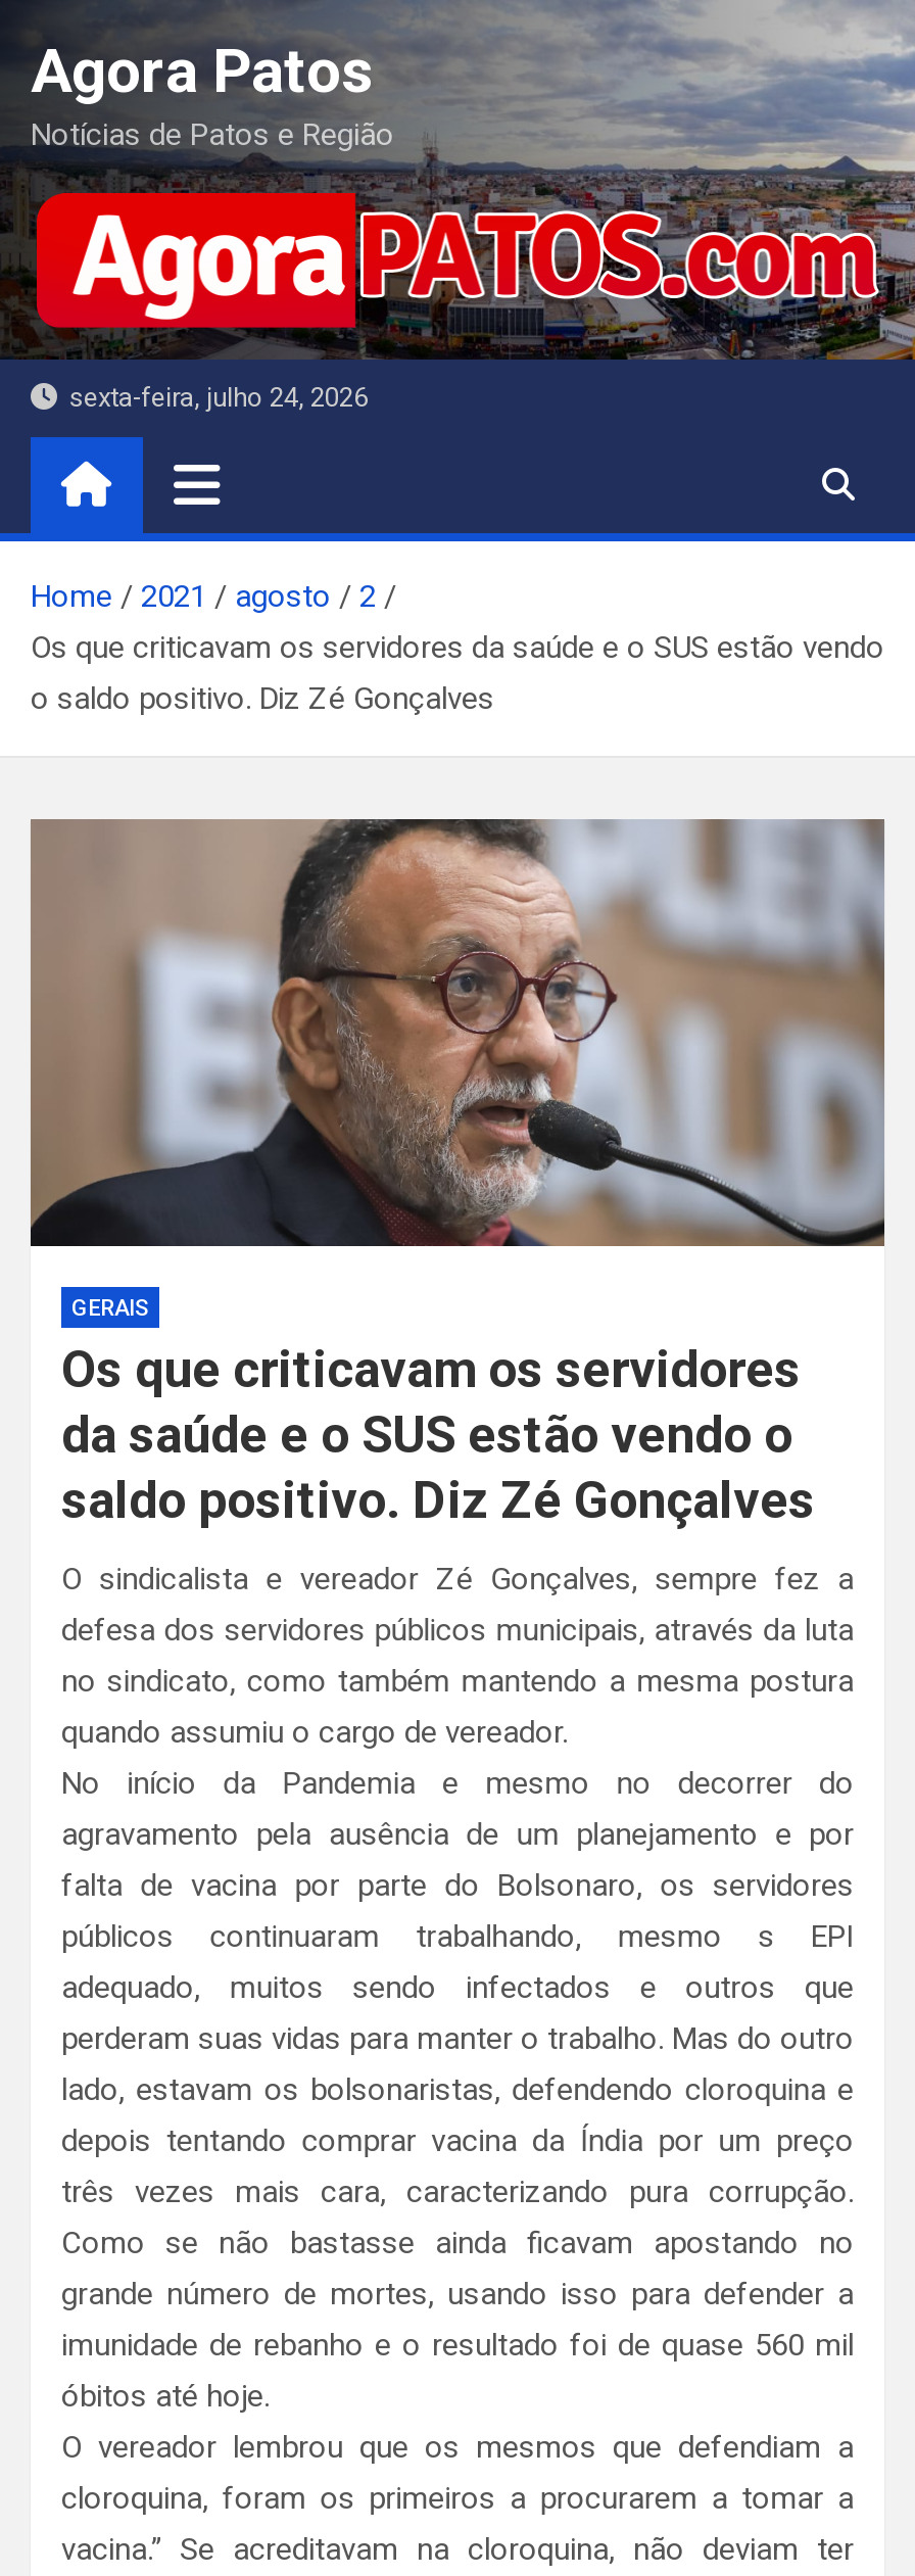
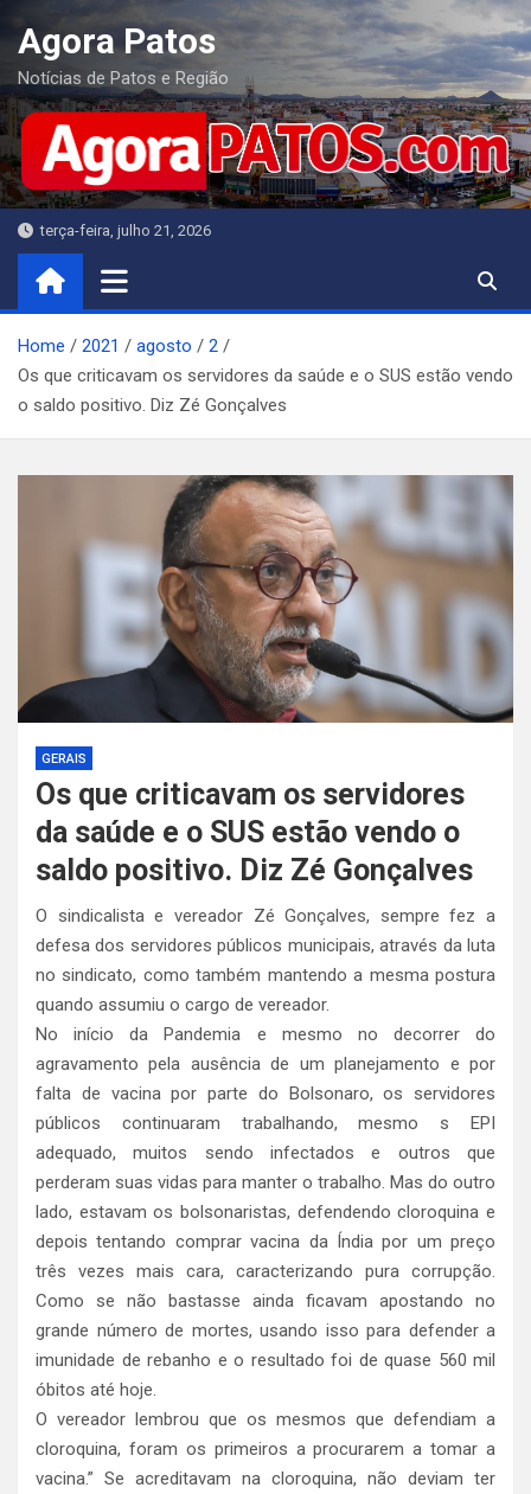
- sexta-feira, julho 24, 2026
+ terça-feira, julho 21, 2026
